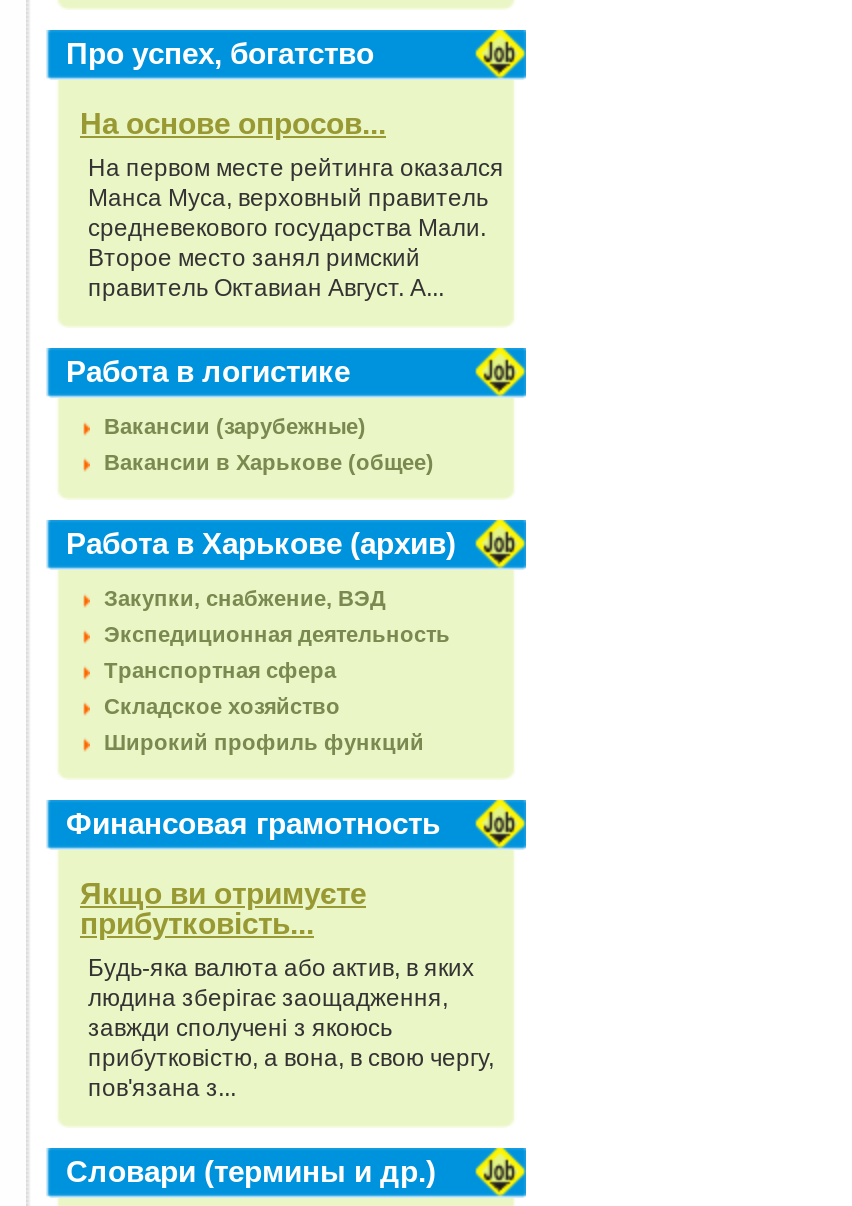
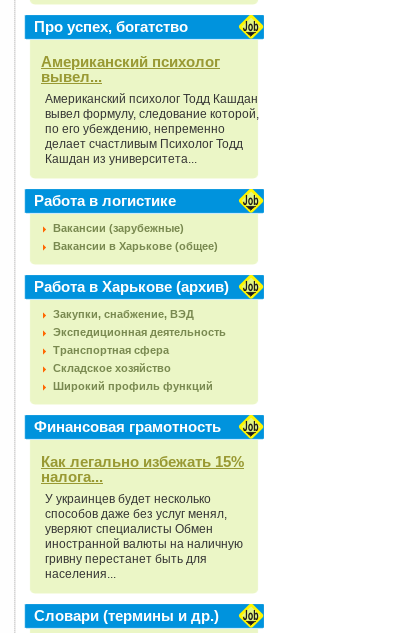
- На основе опросов...
- На первом месте рейтинга оказался
- Манса Муса, верховный правитель
- средневекового государства Мали.
- Второе место занял римский
- правитель Октавиан Август. А...
+ Американский психолог
+ вывел...
+ Американский психолог Тодд Кашдан
+ вывел формулу, следование которой,
+ по его убеждению, непременно
+ делает счастливым Психолог Тодд
+ Кашдан из университета...

- Якщо ви отримуєте
- прибутковість...
- Будь-яка валюта або актив, в яких
- людина зберігає заощадження,
- завжди сполучені з якоюсь
- прибутковістю, а вона, в свою чергу,
- пов'язана з...
+ Как легально избежать 15%
+ налога...
+ У украинцев будет несколько
+ способов даже без услуг менял,
+ уверяют специалисты Обмен
+ иностранной валюты на наличную
+ гривну перестанет быть для
+ населения...
